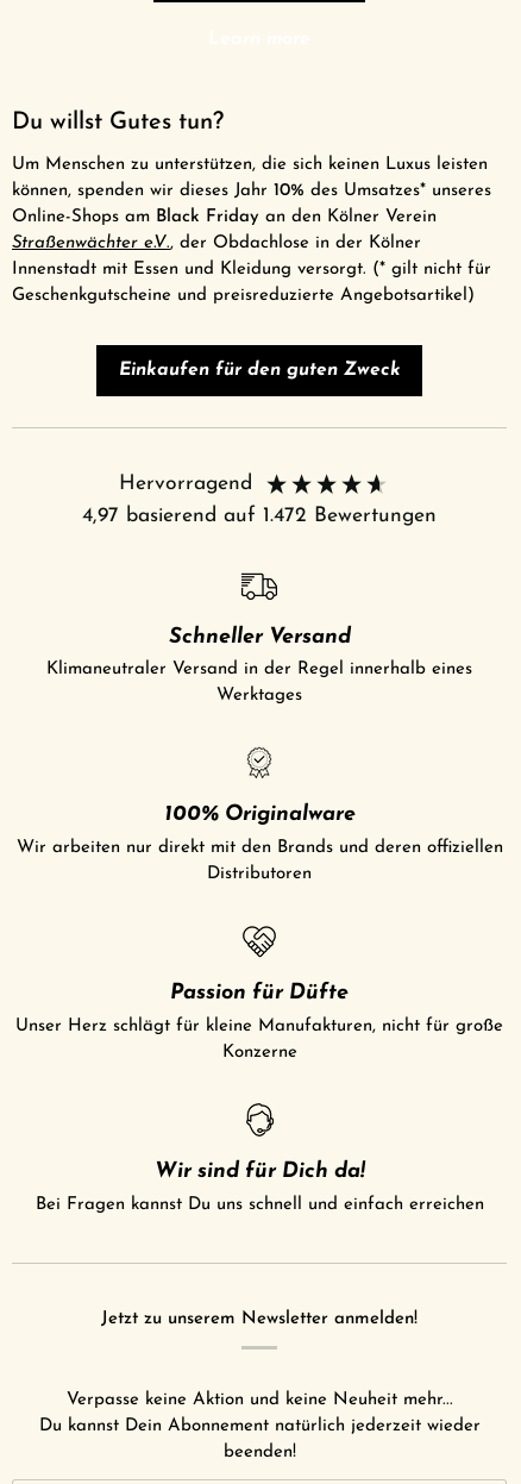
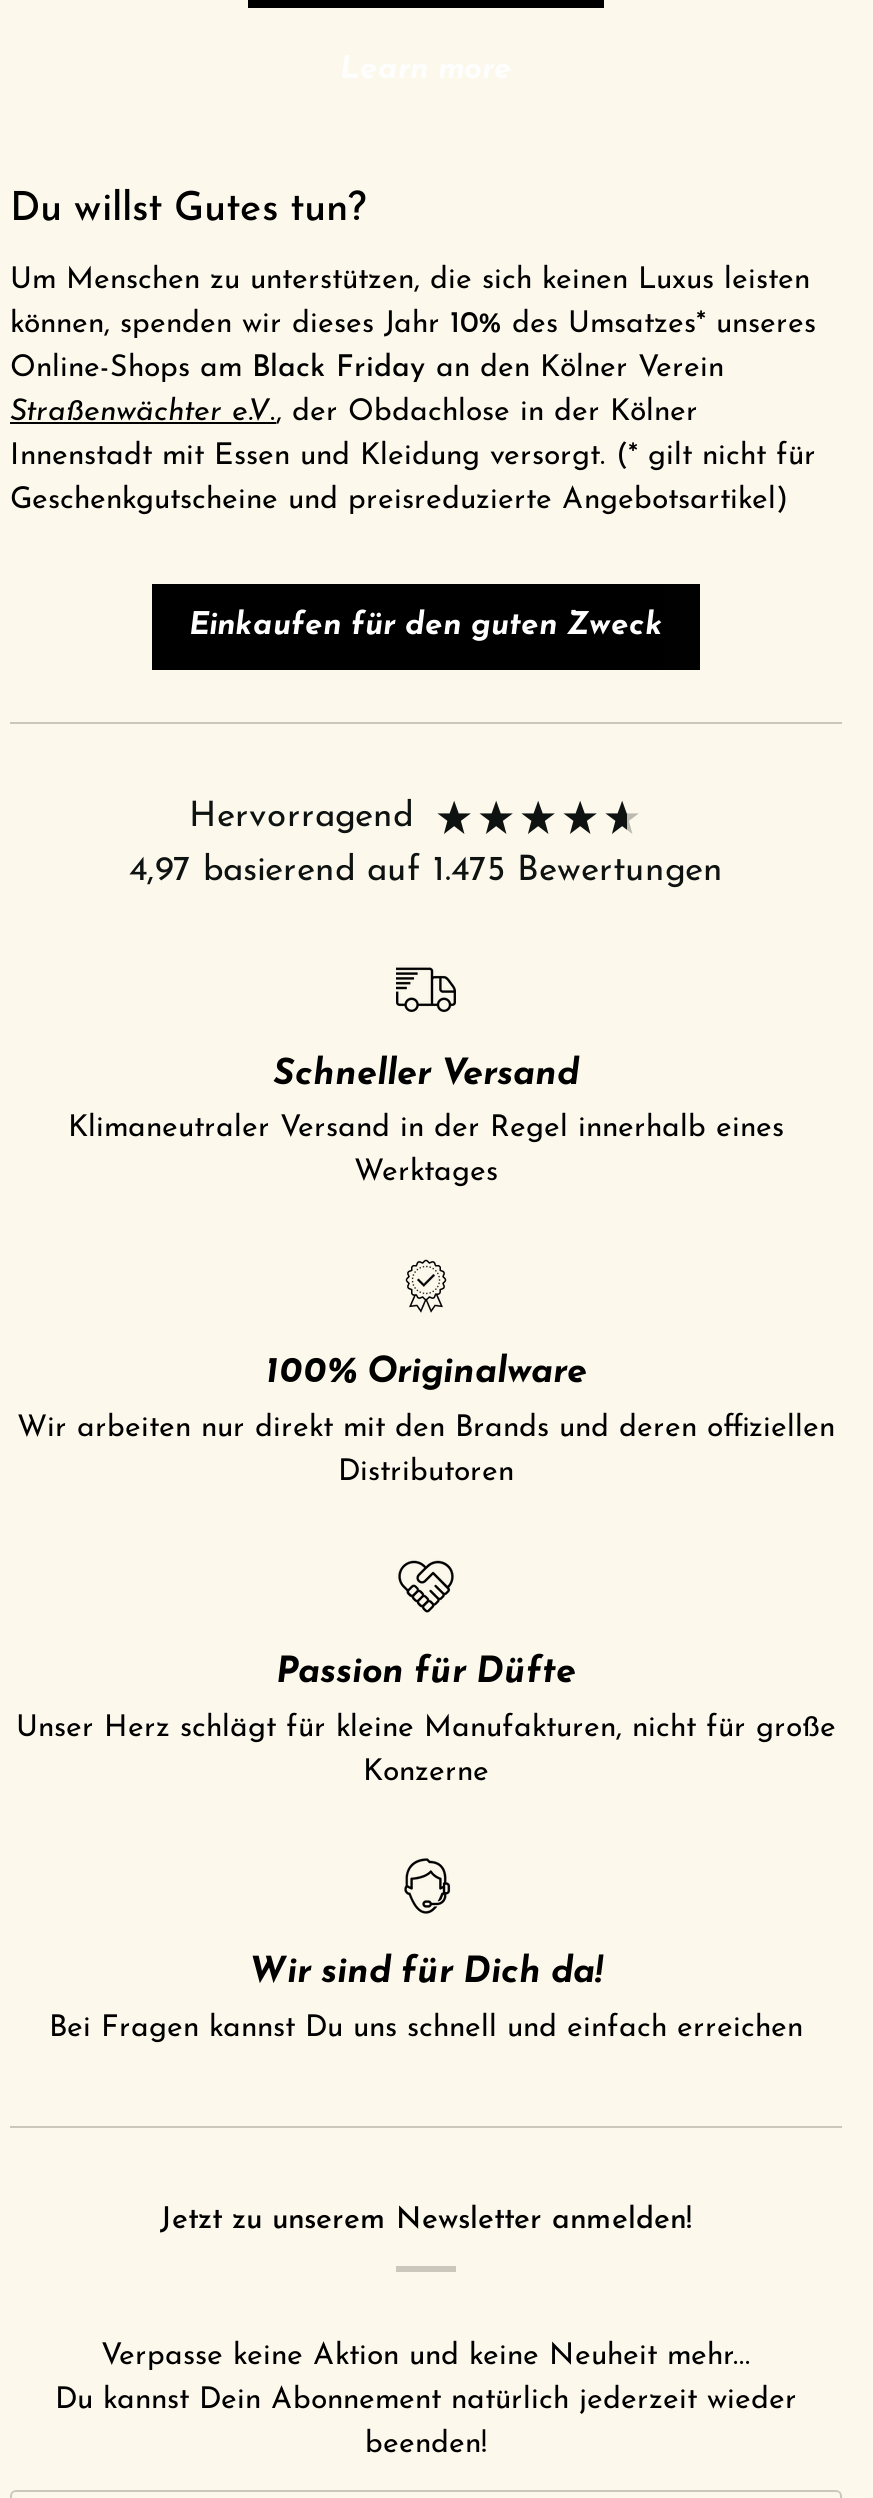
- 4,97 basierend auf 1.472 Bewertungen
+ 4,97 basierend auf 1.475 Bewertungen
